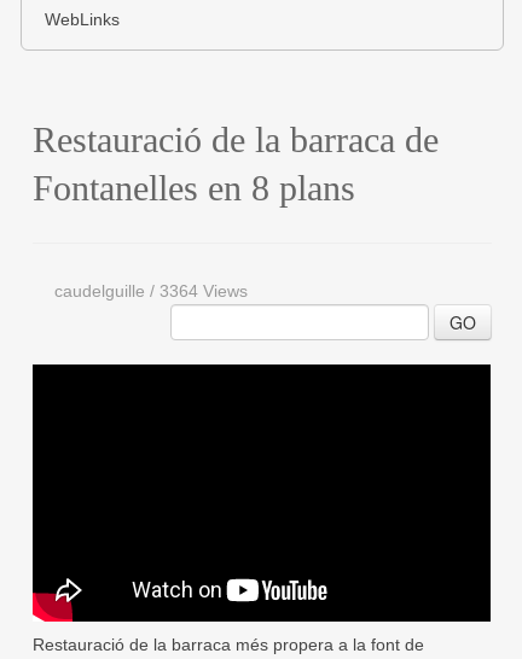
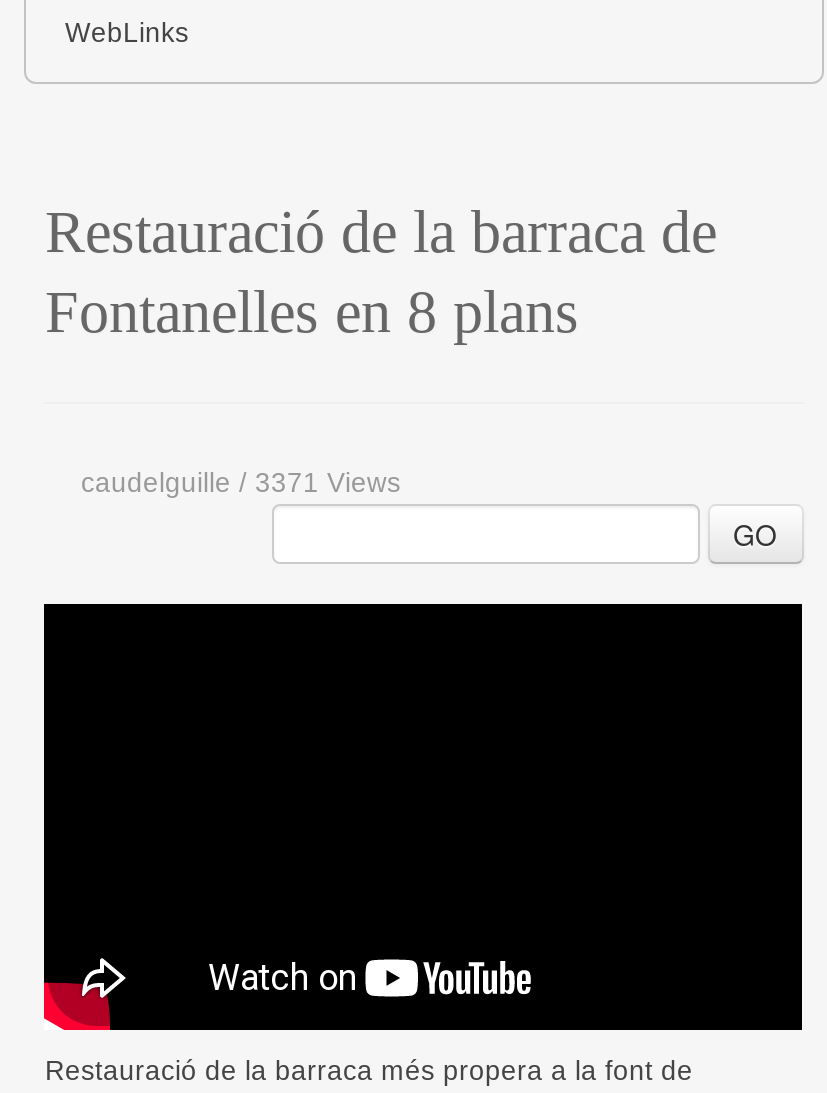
- caudelguille / 3364 Views
+ caudelguille / 3371 Views
